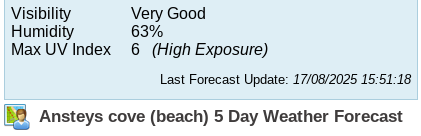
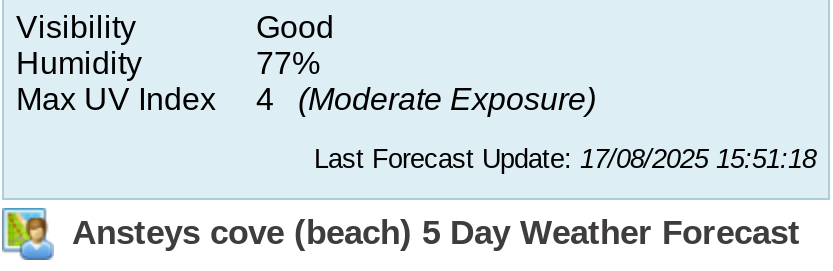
- Very Good
+ Good

- 63%
+ 77%

- 6 (High Exposure)
+ 4 (Moderate Exposure)
